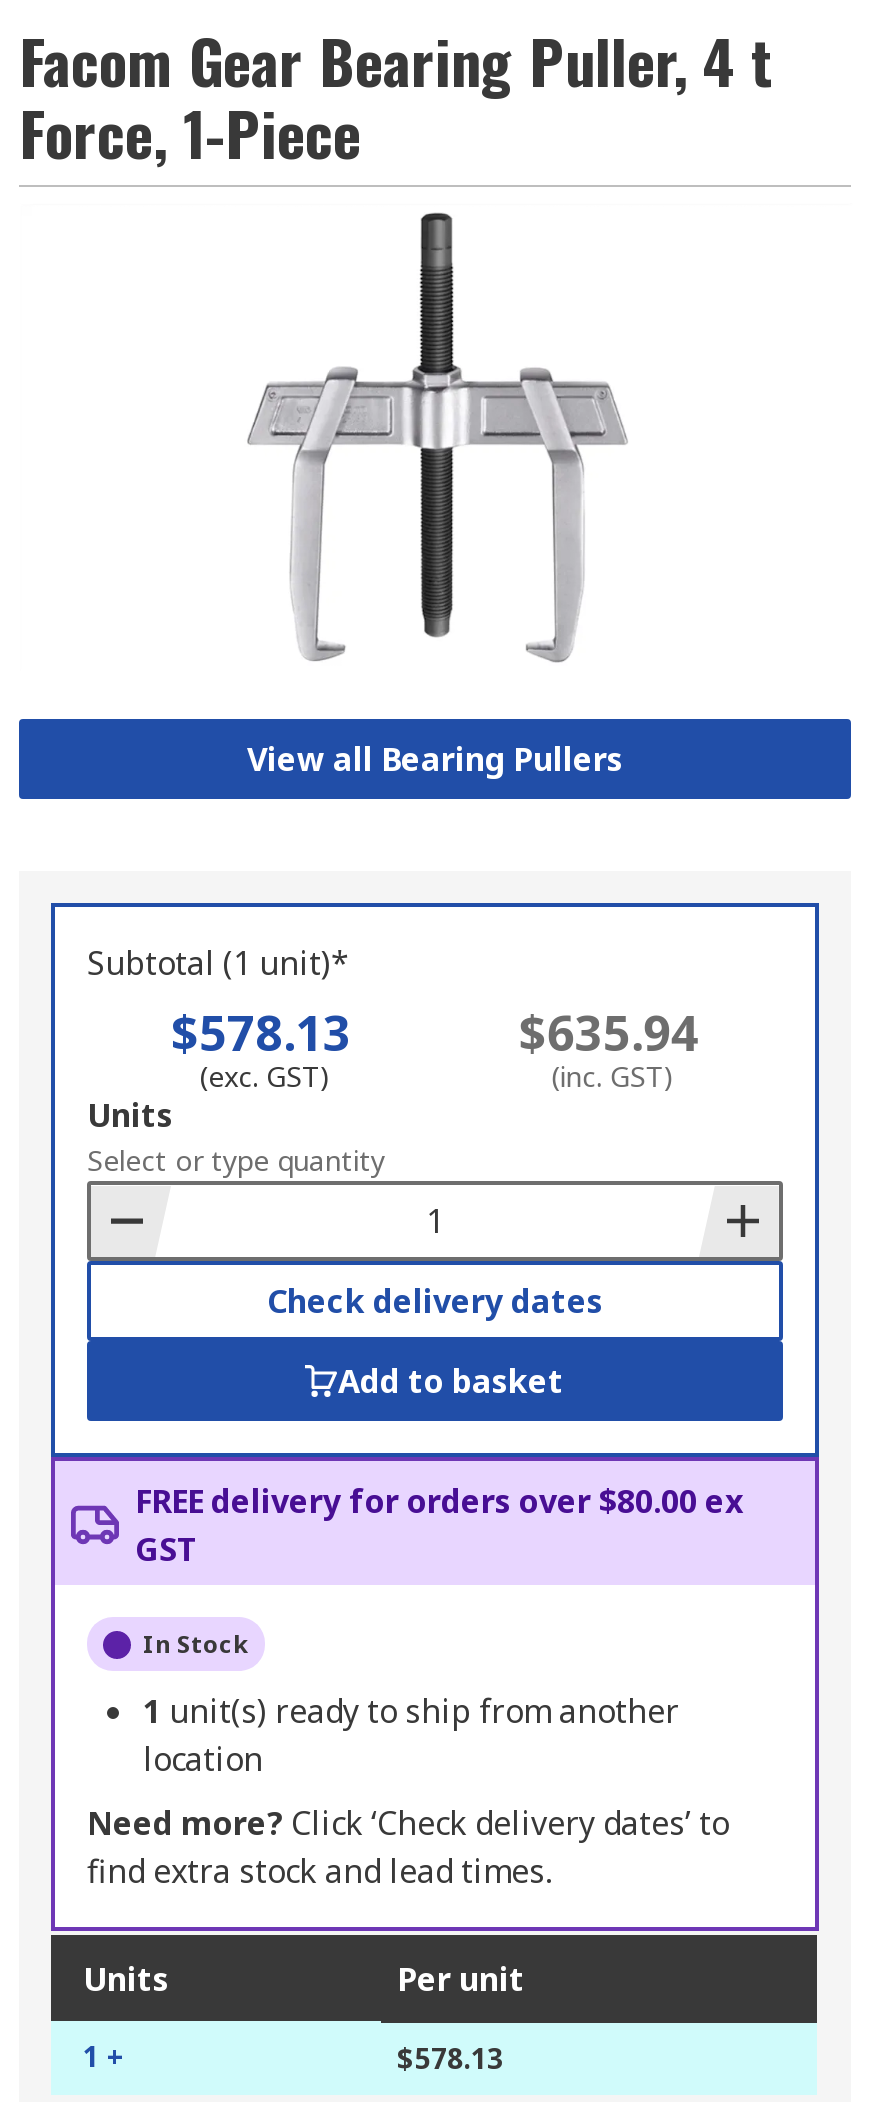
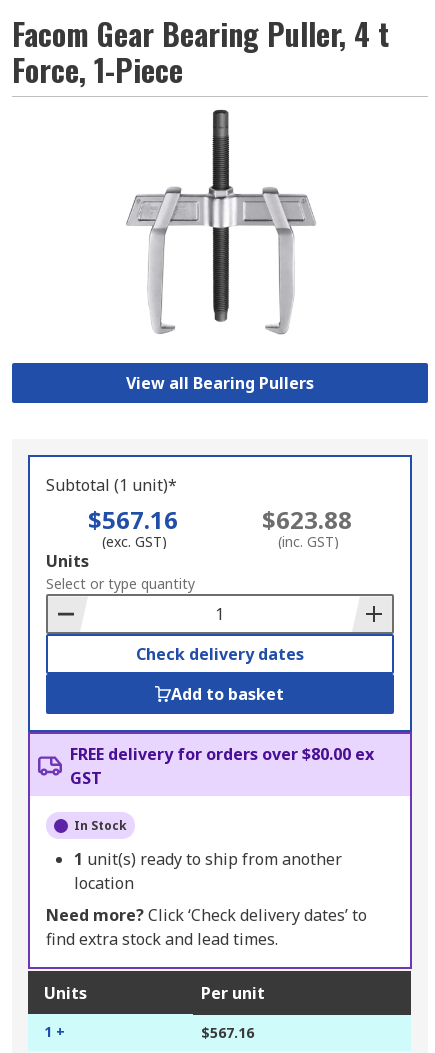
- $578.13
+ $567.16

- $635.94
+ $623.88

- $578.13
+ $567.16
